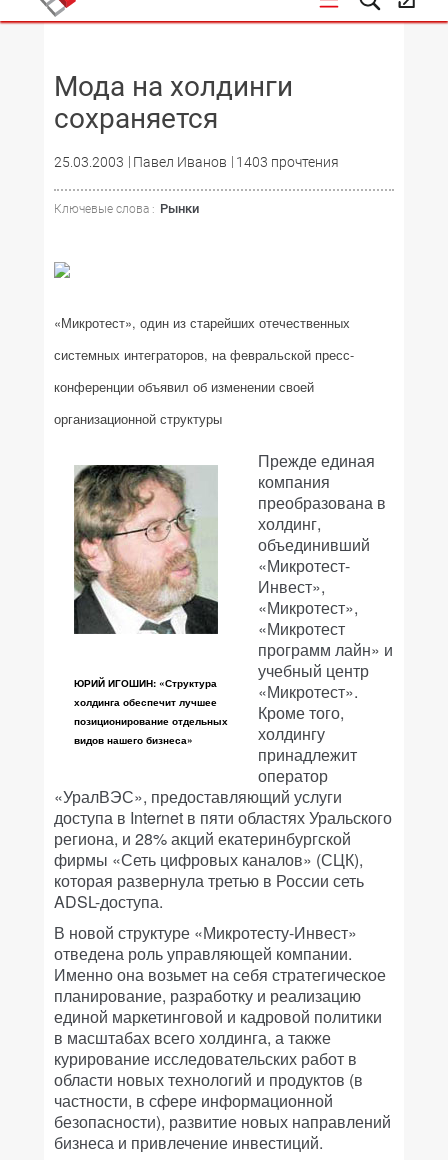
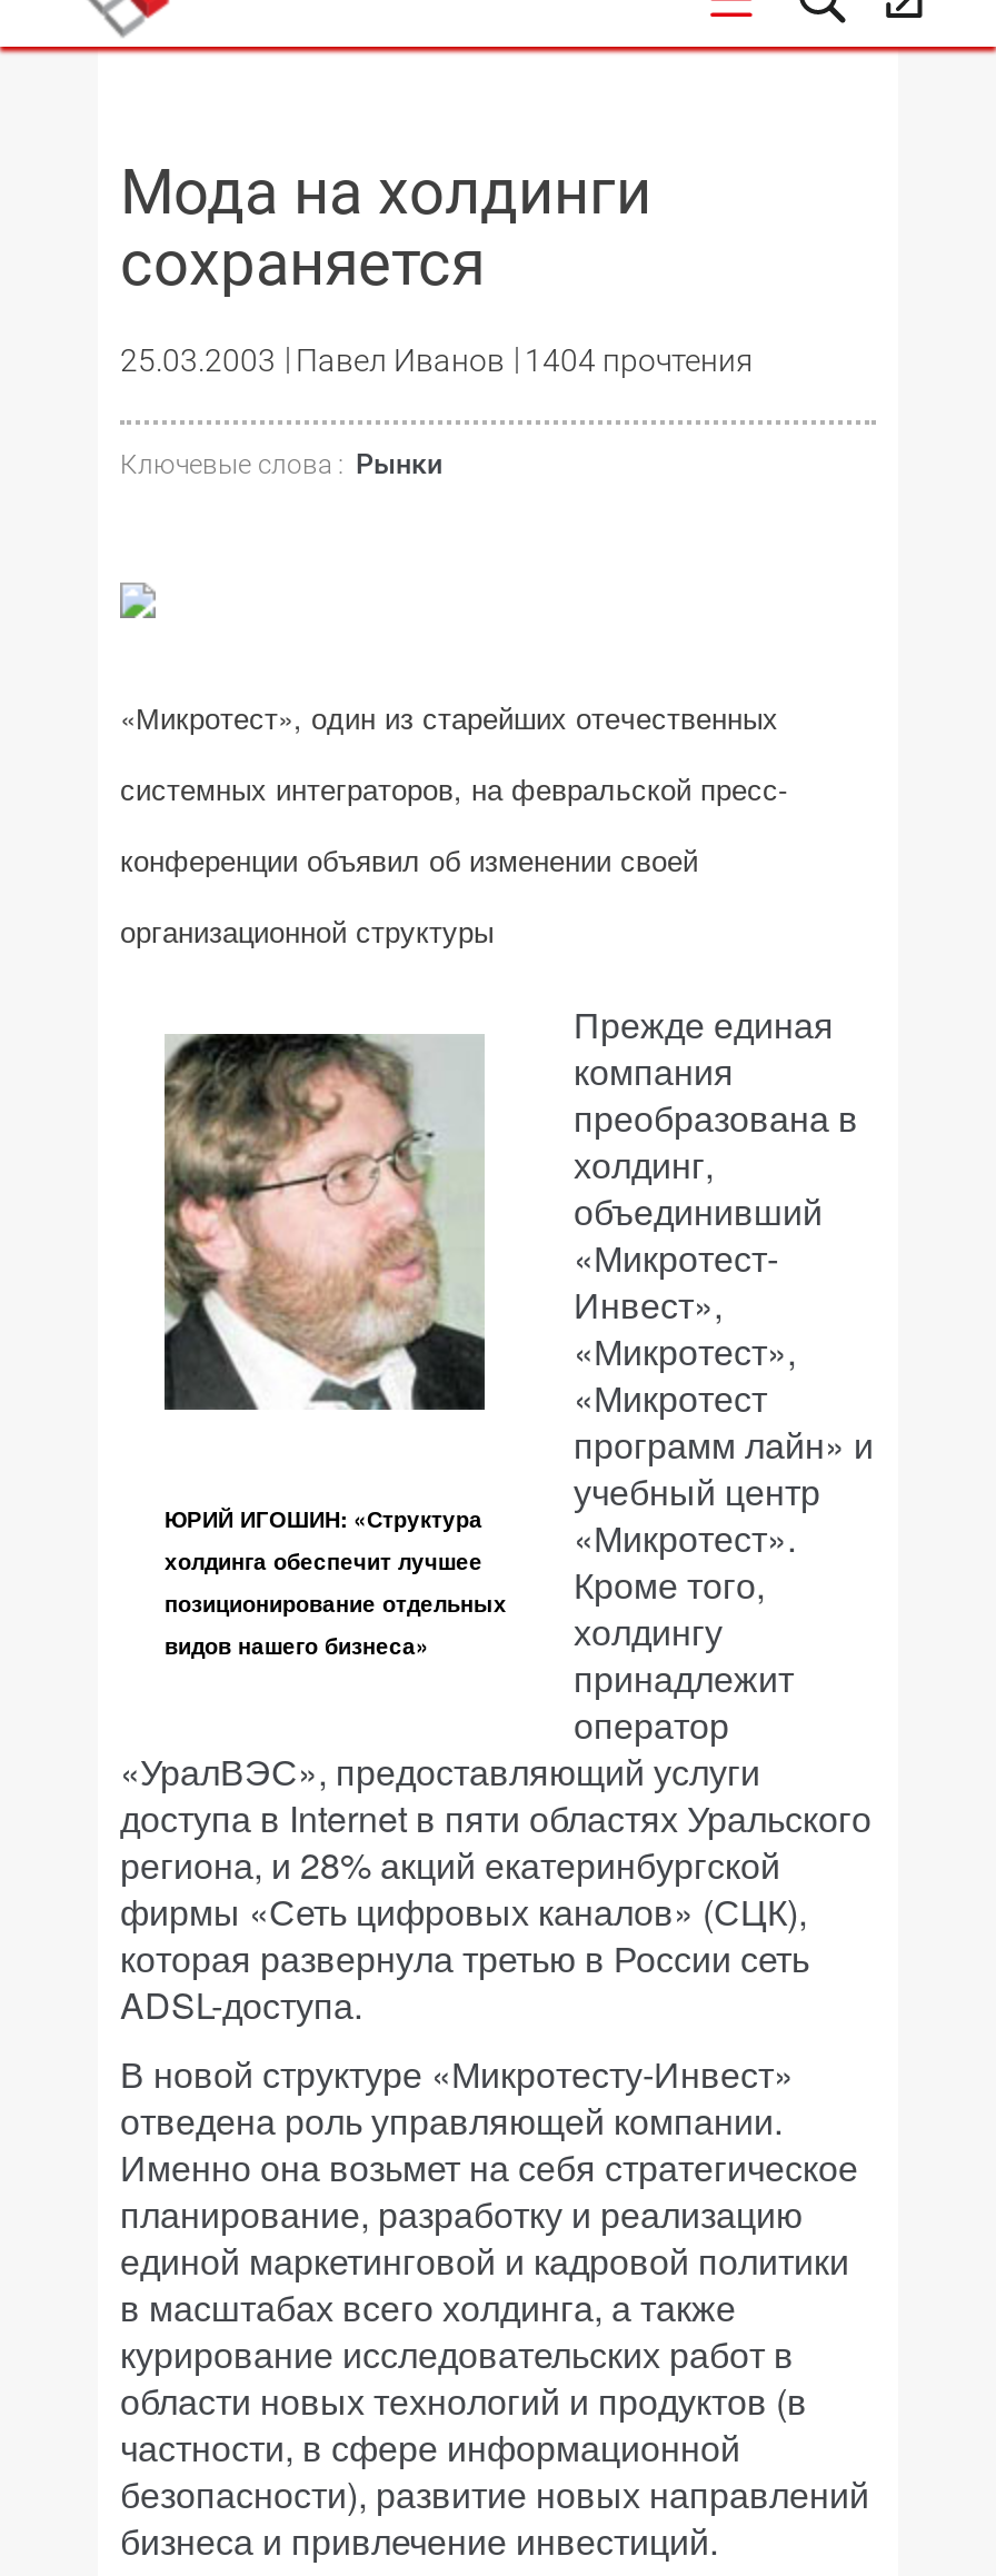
- 25.03.2003 Павел Иванов 1403 прочтения
+ 25.03.2003 Павел Иванов 1404 прочтения
